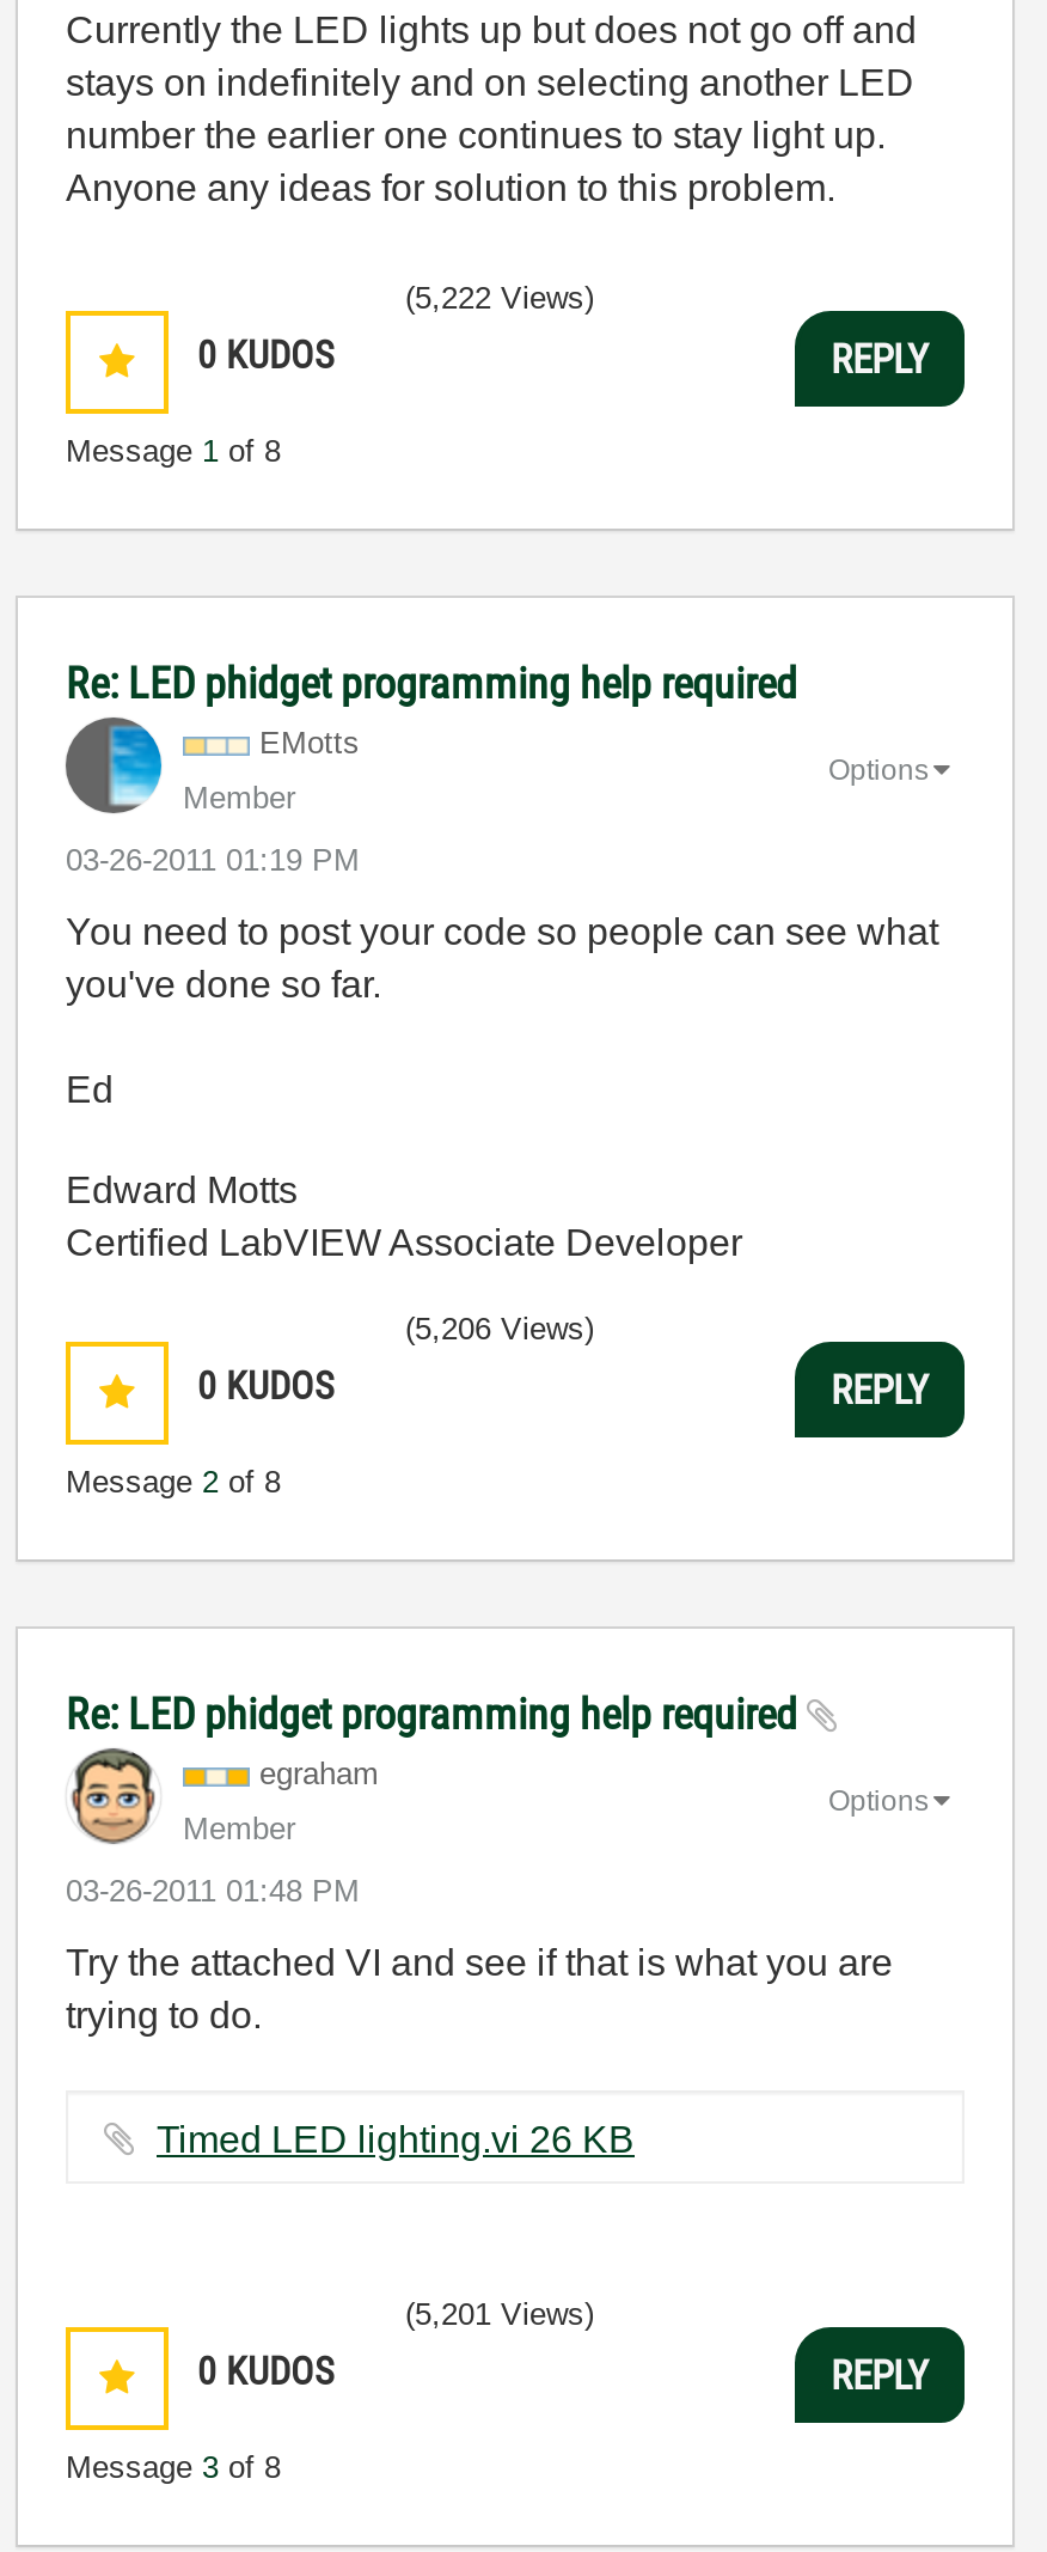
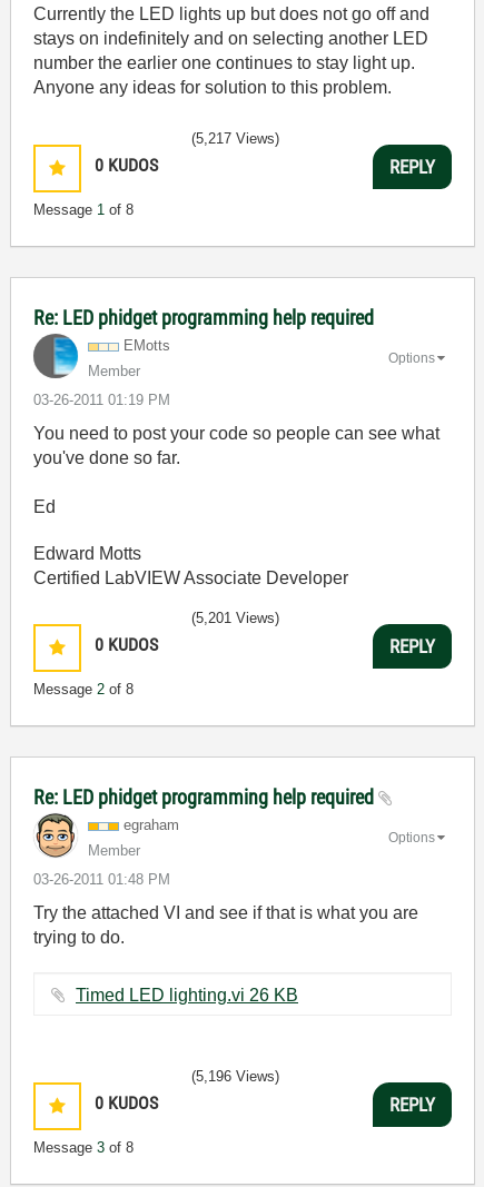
- (5,222 Views)
+ (5,217 Views)

- (5,206 Views)
+ (5,201 Views)

- (5,201 Views)
+ (5,196 Views)
